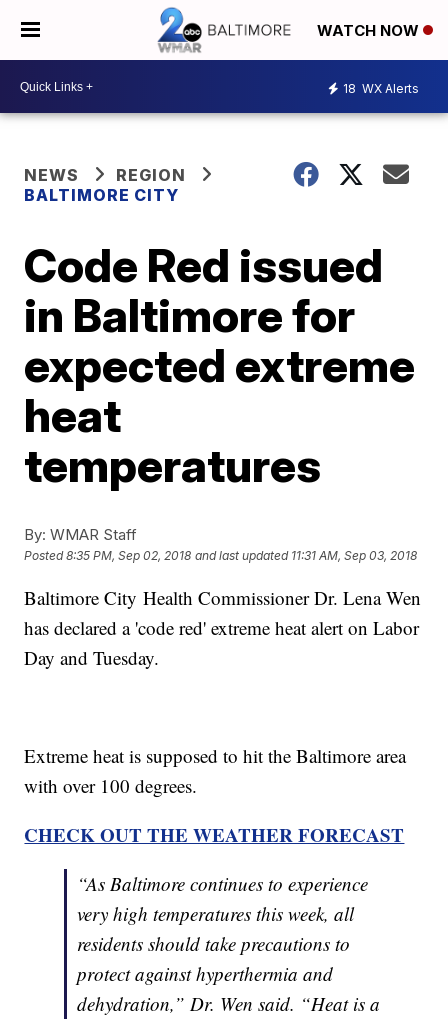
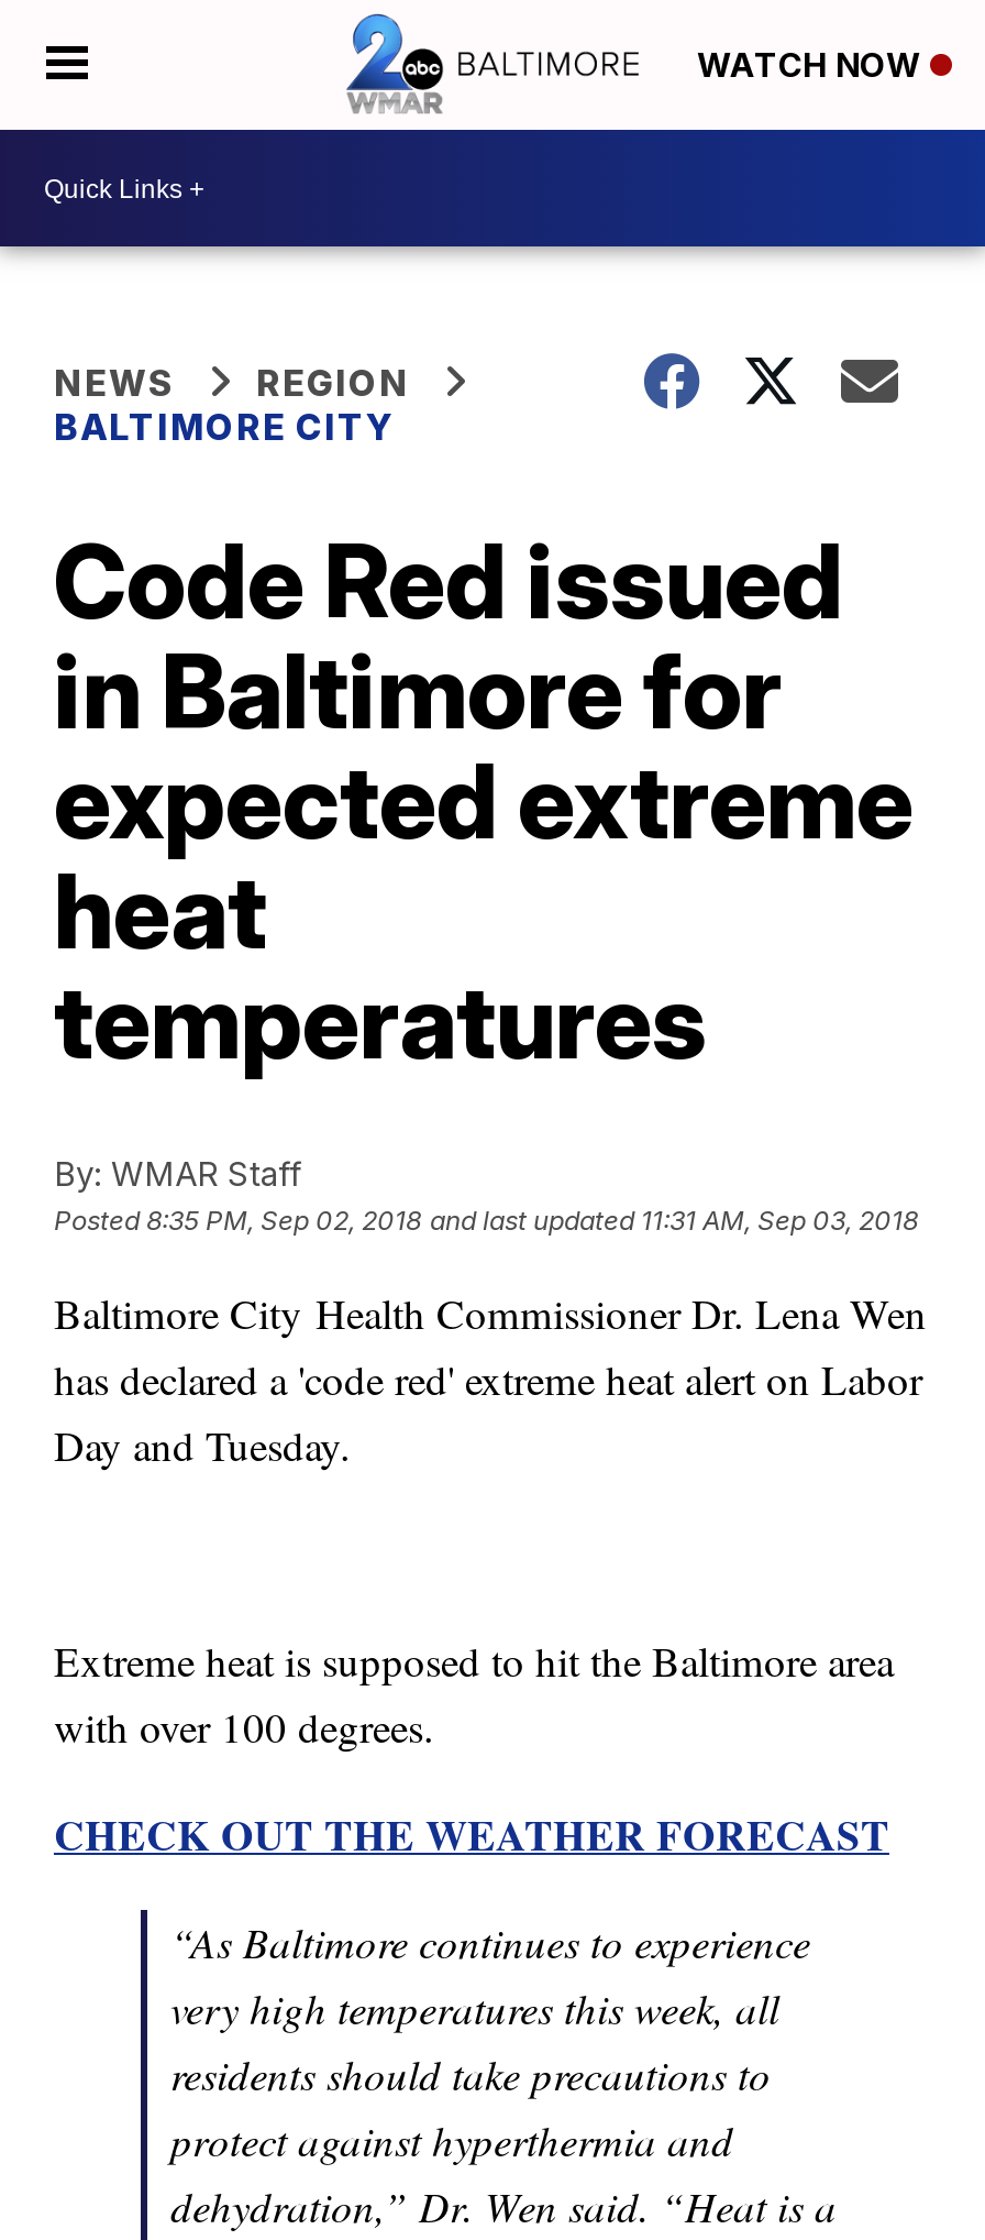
- 18 WX Alerts
